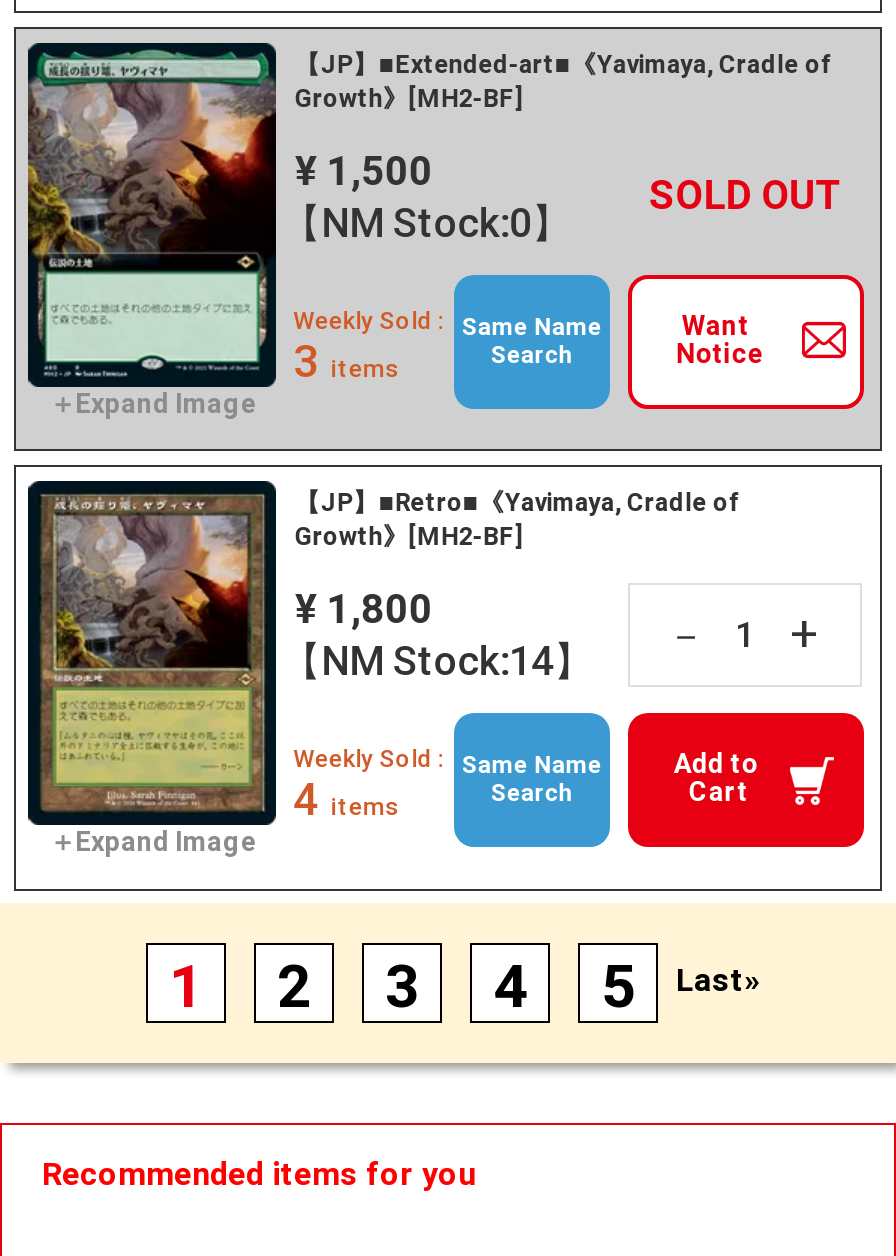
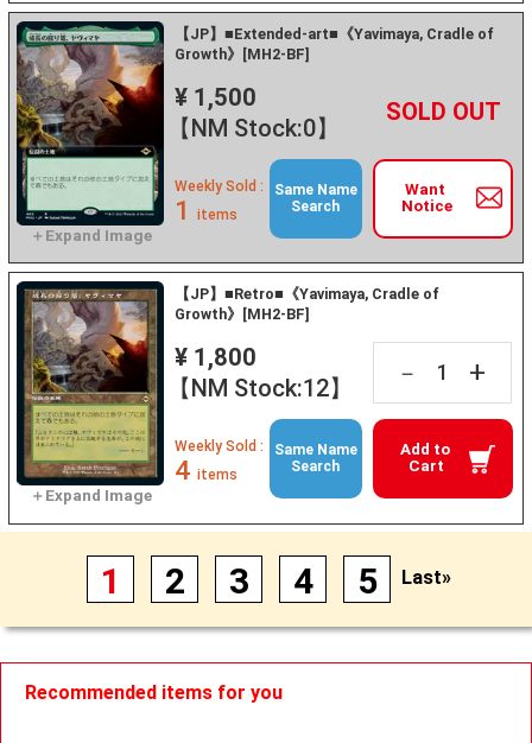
- 3 items
+ 1 items

- 【NM Stock:14】
+ 【NM Stock:12】
